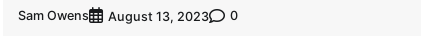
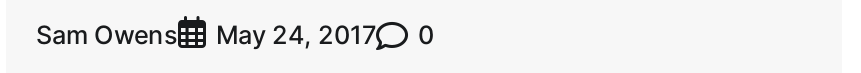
- Sam Owens August 13, 2023 0
+ Sam Owens May 24, 2017 0
